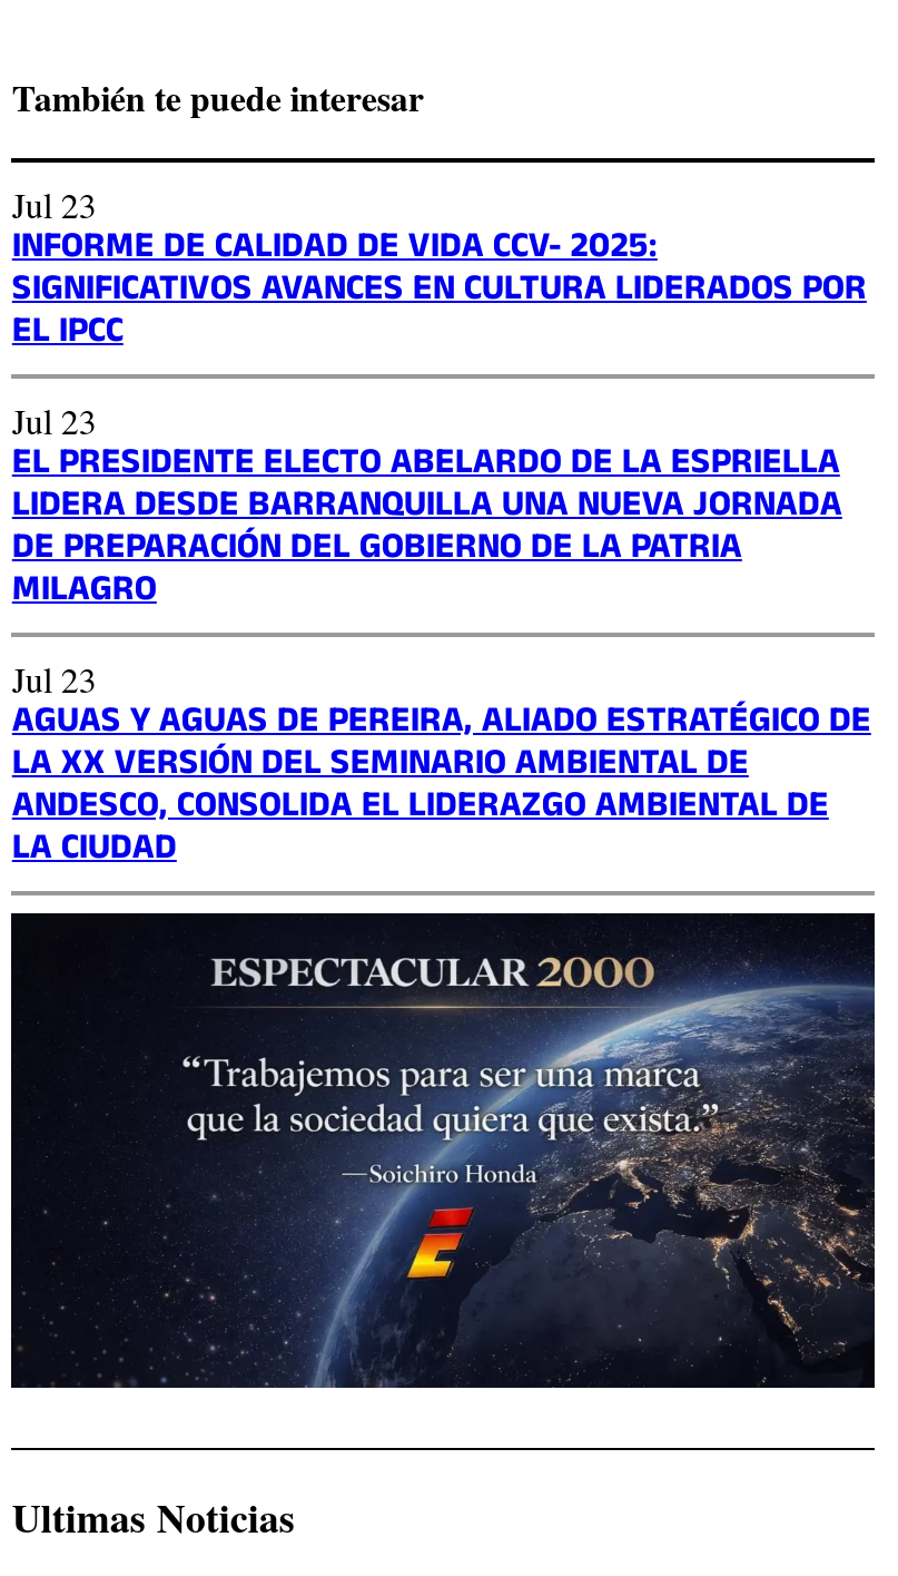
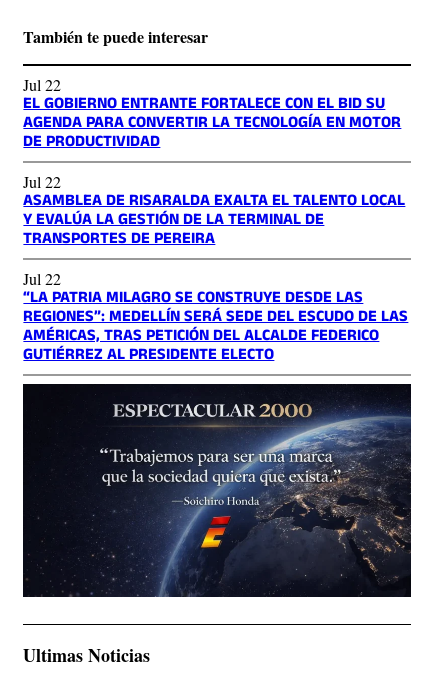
- Jul 23
- INFORME DE CALIDAD DE VIDA CCV- 2025:
- SIGNIFICATIVOS AVANCES EN CULTURA LIDERADOS POR
- EL IPCC
+ Jul 22
+ EL GOBIERNO ENTRANTE FORTALECE CON EL BID SU
+ AGENDA PARA CONVERTIR LA TECNOLOGÍA EN MOTOR
+ DE PRODUCTIVIDAD

- Jul 23
- EL PRESIDENTE ELECTO ABELARDO DE LA ESPRIELLA
- LIDERA DESDE BARRANQUILLA UNA NUEVA JORNADA
- DE PREPARACIÓN DEL GOBIERNO DE LA PATRIA
- MILAGRO
+ Jul 22
+ ASAMBLEA DE RISARALDA EXALTA EL TALENTO LOCAL
+ Y EVALÚA LA GESTIÓN DE LA TERMINAL DE
+ TRANSPORTES DE PEREIRA

- Jul 23
- AGUAS Y AGUAS DE PEREIRA, ALIADO ESTRATÉGICO DE
- LA XX VERSIÓN DEL SEMINARIO AMBIENTAL DE
- ANDESCO, CONSOLIDA EL LIDERAZGO AMBIENTAL DE
- LA CIUDAD
+ Jul 22
+ “LA PATRIA MILAGRO SE CONSTRUYE DESDE LAS
+ REGIONES”: MEDELLÍN SERÁ SEDE DEL ESCUDO DE LAS
+ AMÉRICAS, TRAS PETICIÓN DEL ALCALDE FEDERICO
+ GUTIÉRREZ AL PRESIDENTE ELECTO
